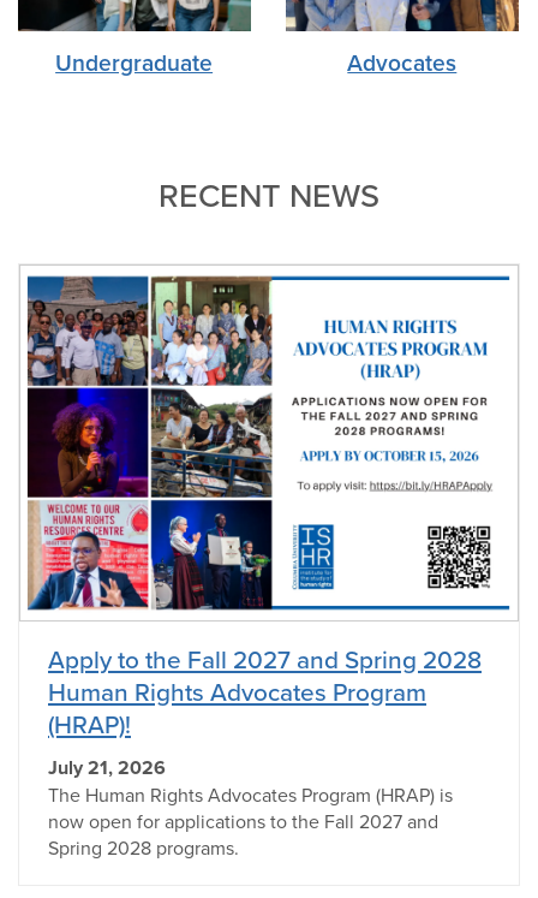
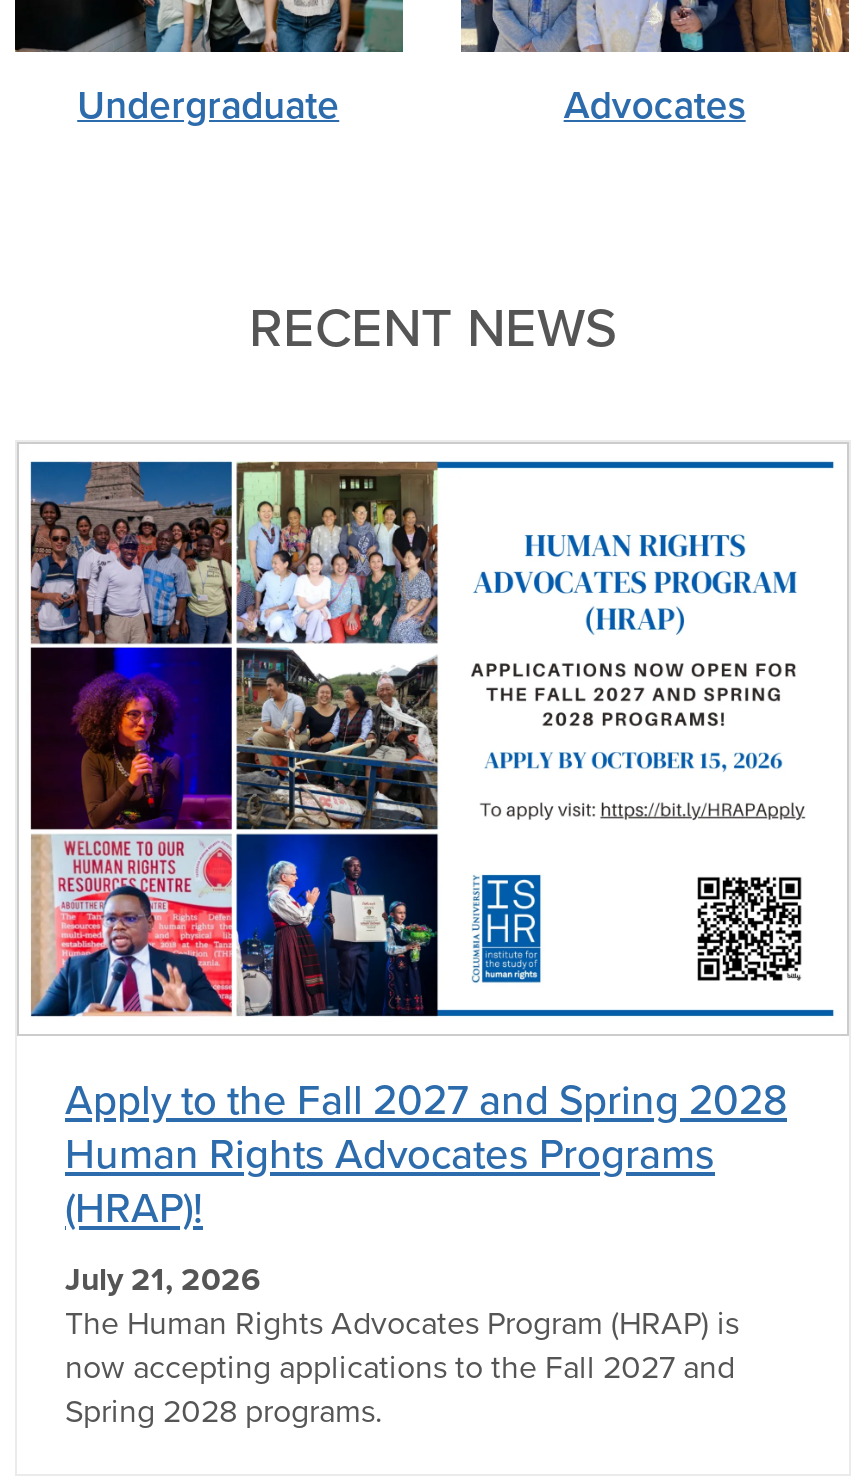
- Human Rights Advocates Program
+ Human Rights Advocates Programs

- now open for applications to the Fall 2027 and
+ now accepting applications to the Fall 2027 and
